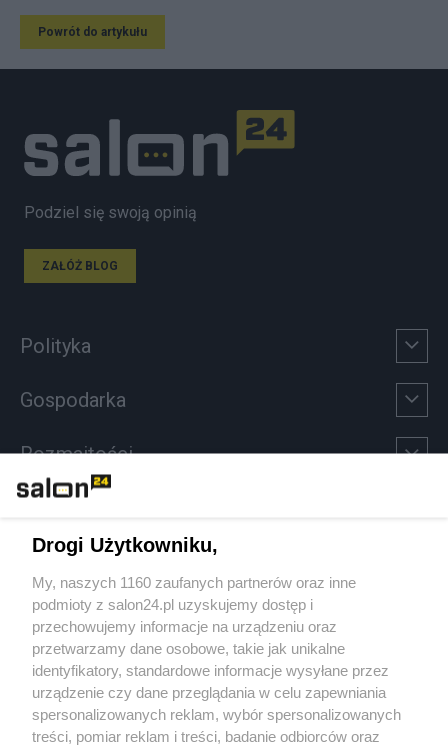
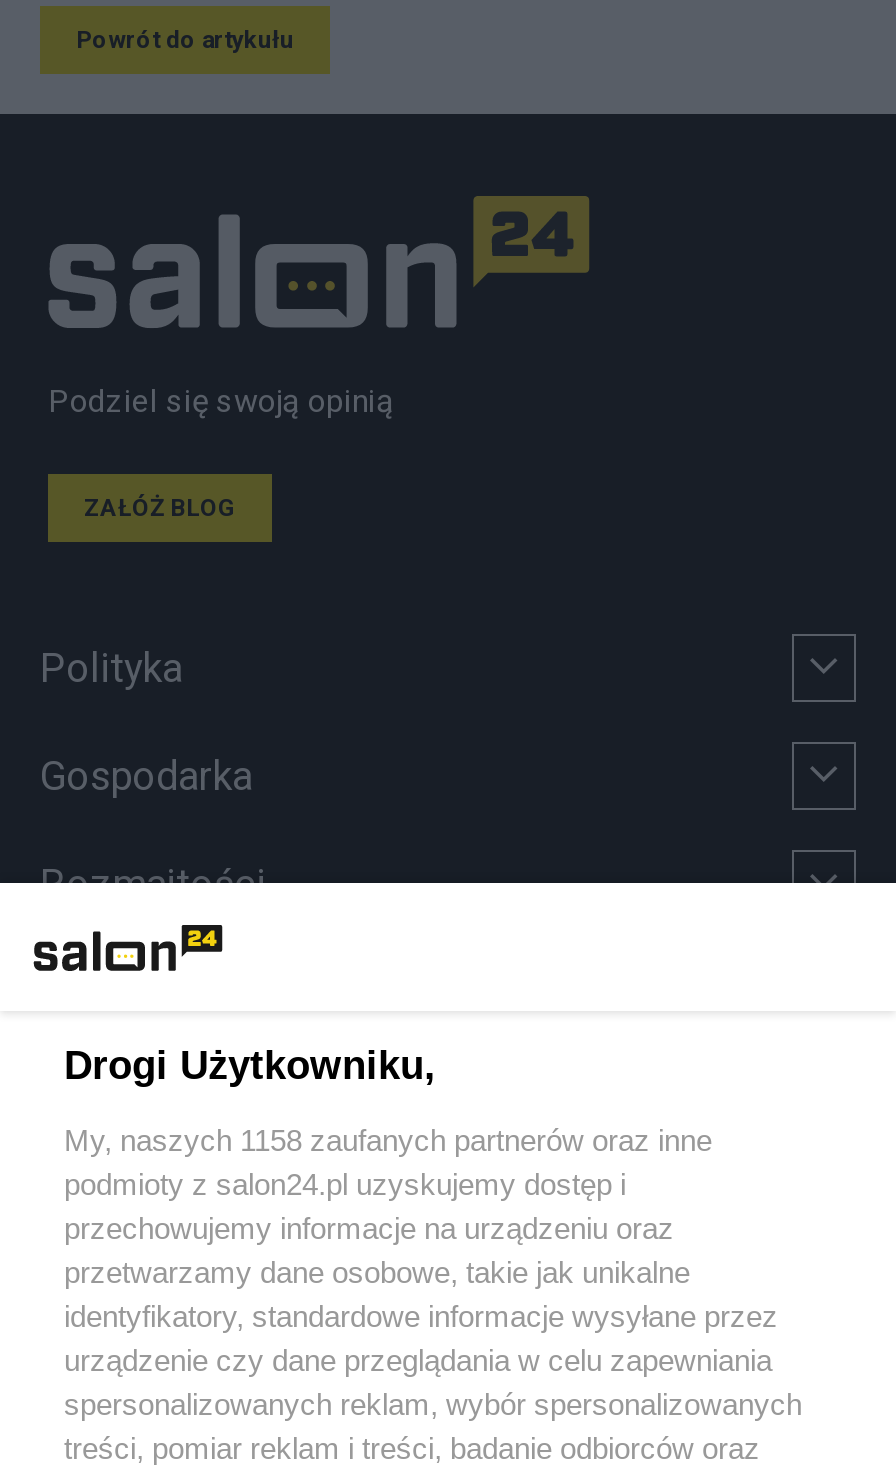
- My, naszych 1160 zaufanych partnerów oraz inne
+ My, naszych 1158 zaufanych partnerów oraz inne
